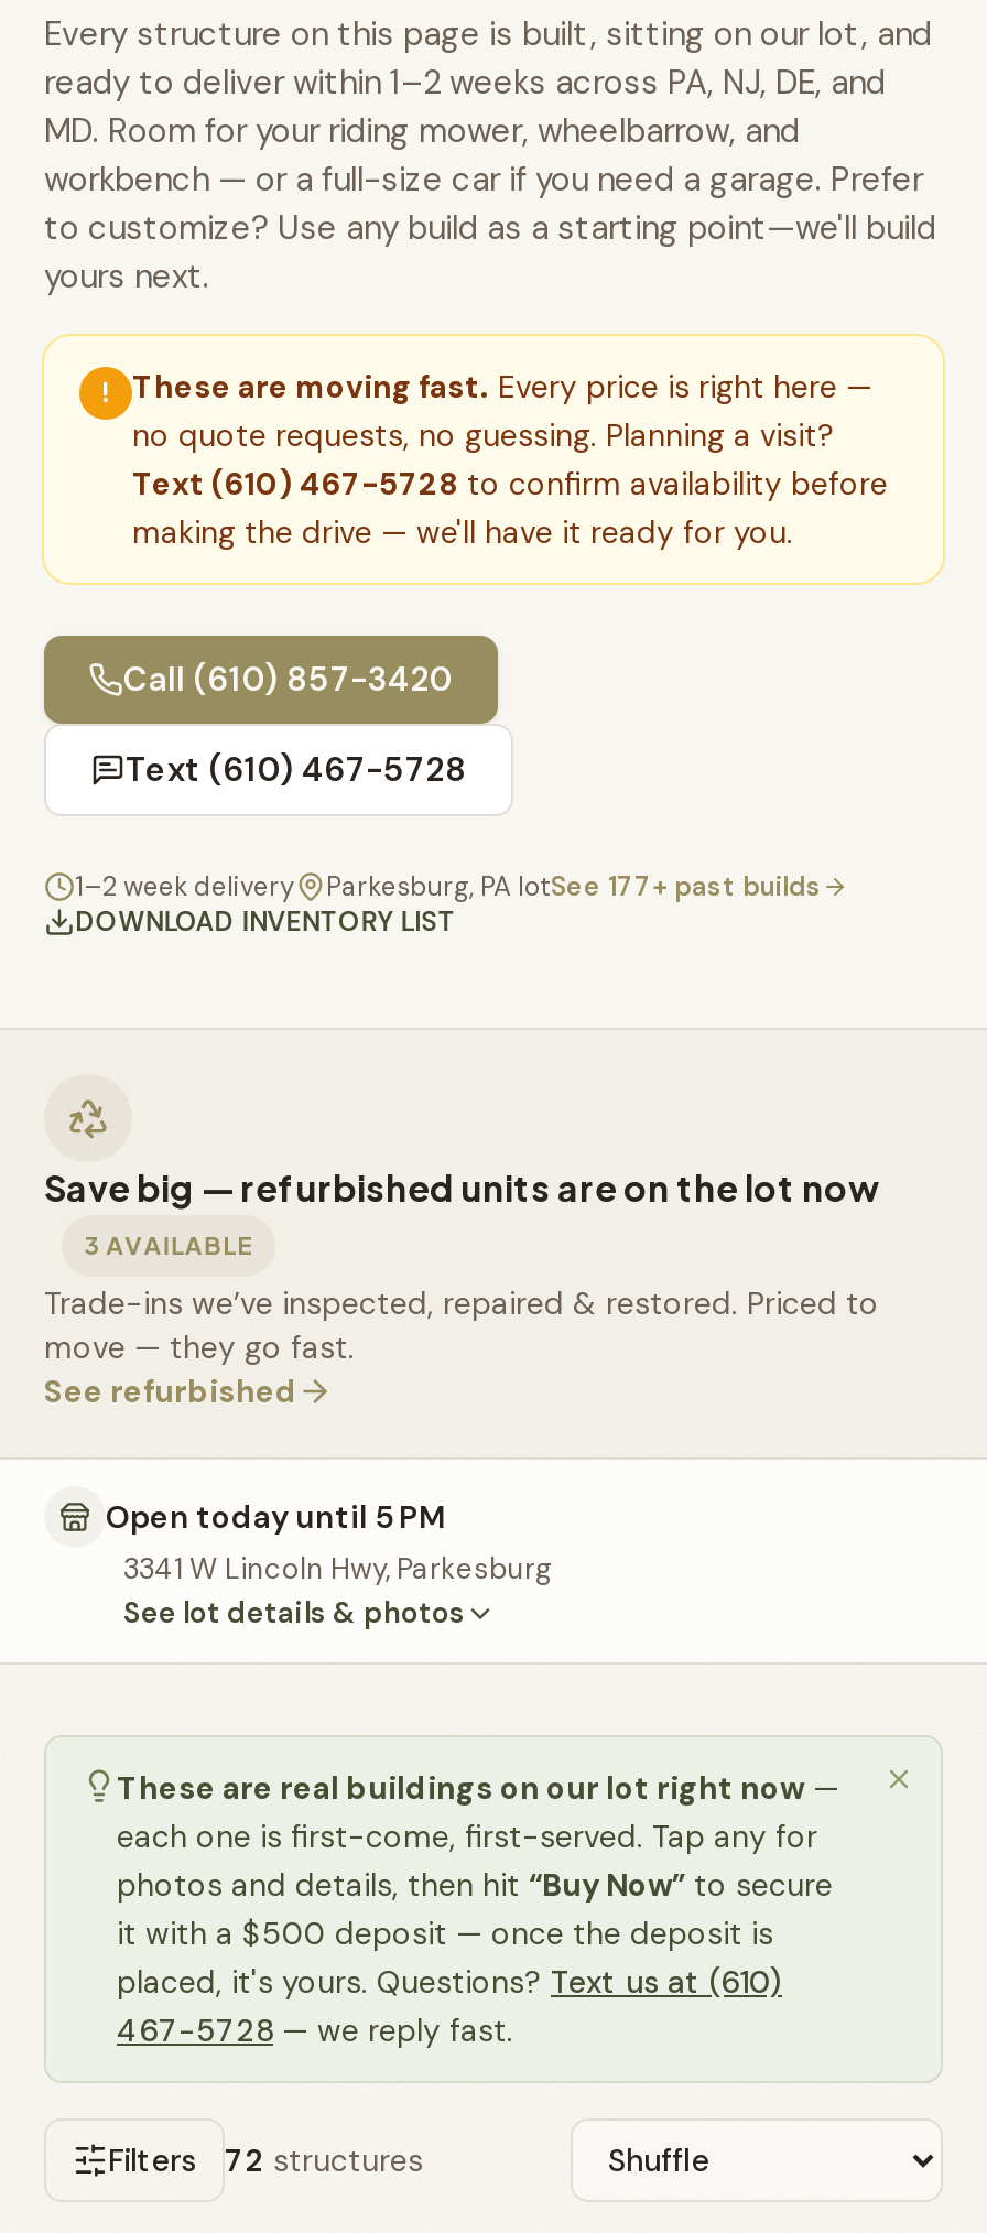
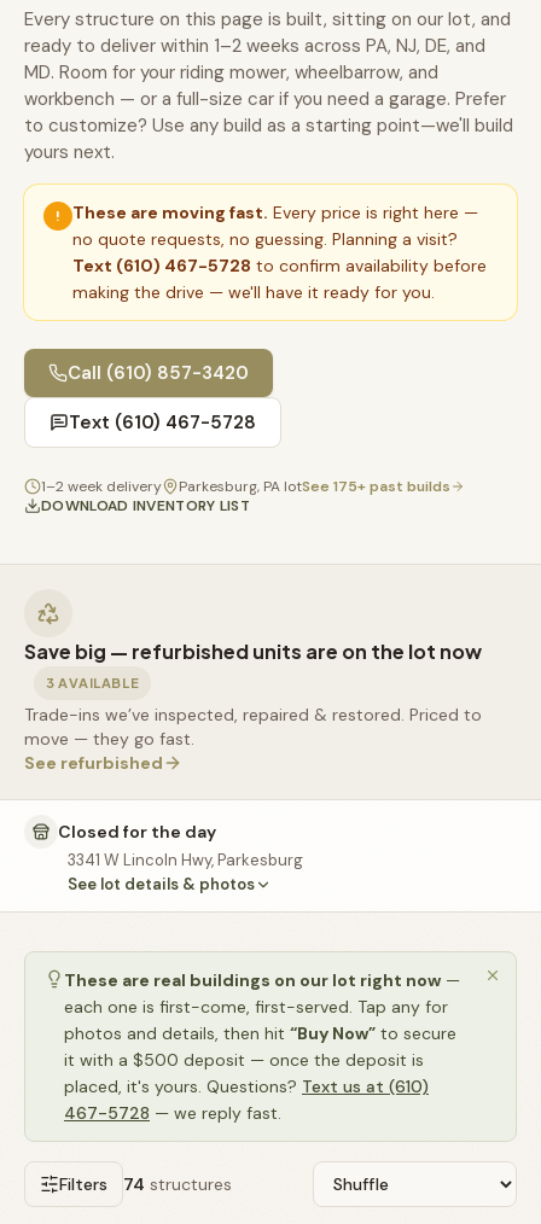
- Parkesburg, PA lotSee 177+ past builds
+ Parkesburg, PA lotSee 175+ past builds

- Open today until 5 PM
+ Closed for the day

- Filters 72 structures
+ Filters 74 structures
